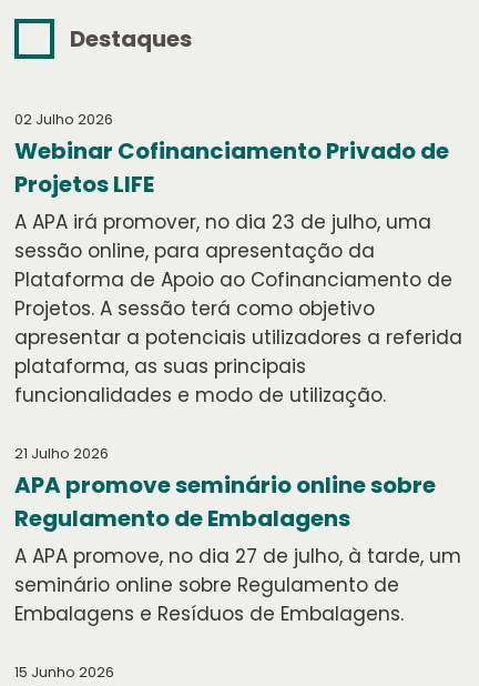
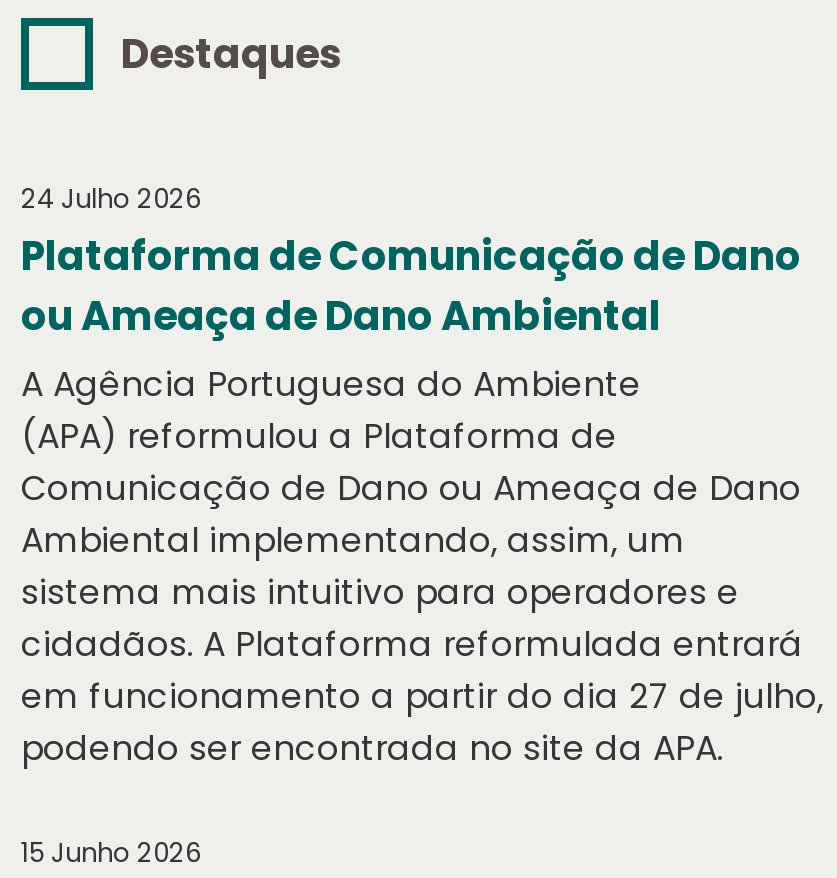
- 02 Julho 2026
- Webinar Cofinanciamento Privado de
- Projetos LIFE
- A APA irá promover, no dia 23 de julho, uma
- sessão online, para apresentação da
- Plataforma de Apoio ao Cofinanciamento de
- Projetos. A sessão terá como objetivo
- apresentar a potenciais utilizadores a referida
- plataforma, as suas principais
- funcionalidades e modo de utilização.
- 21 Julho 2026
- APA promove seminário online sobre
- Regulamento de Embalagens
- A APA promove, no dia 27 de julho, à tarde, um
- seminário online sobre Regulamento de
- Embalagens e Resíduos de Embalagens.
+ 24 Julho 2026
+ Plataforma de Comunicação de Dano
+ ou Ameaça de Dano Ambiental
+ A Agência Portuguesa do Ambiente
+ (APA) reformulou a Plataforma de
+ Comunicação de Dano ou Ameaça de Dano
+ Ambiental implementando, assim, um
+ sistema mais intuitivo para operadores e
+ cidadãos. A Plataforma reformulada entrará
+ em funcionamento a partir do dia 27 de julho,
+ podendo ser encontrada no site da APA.
